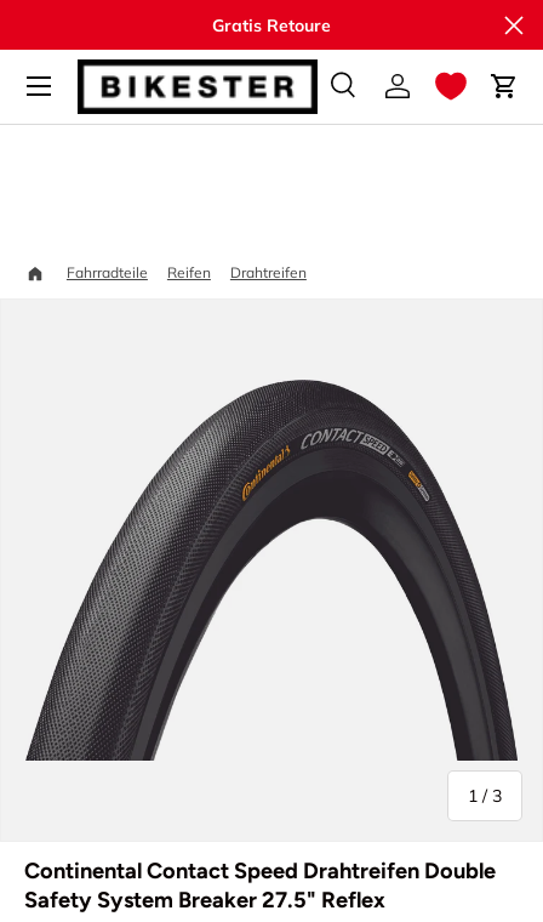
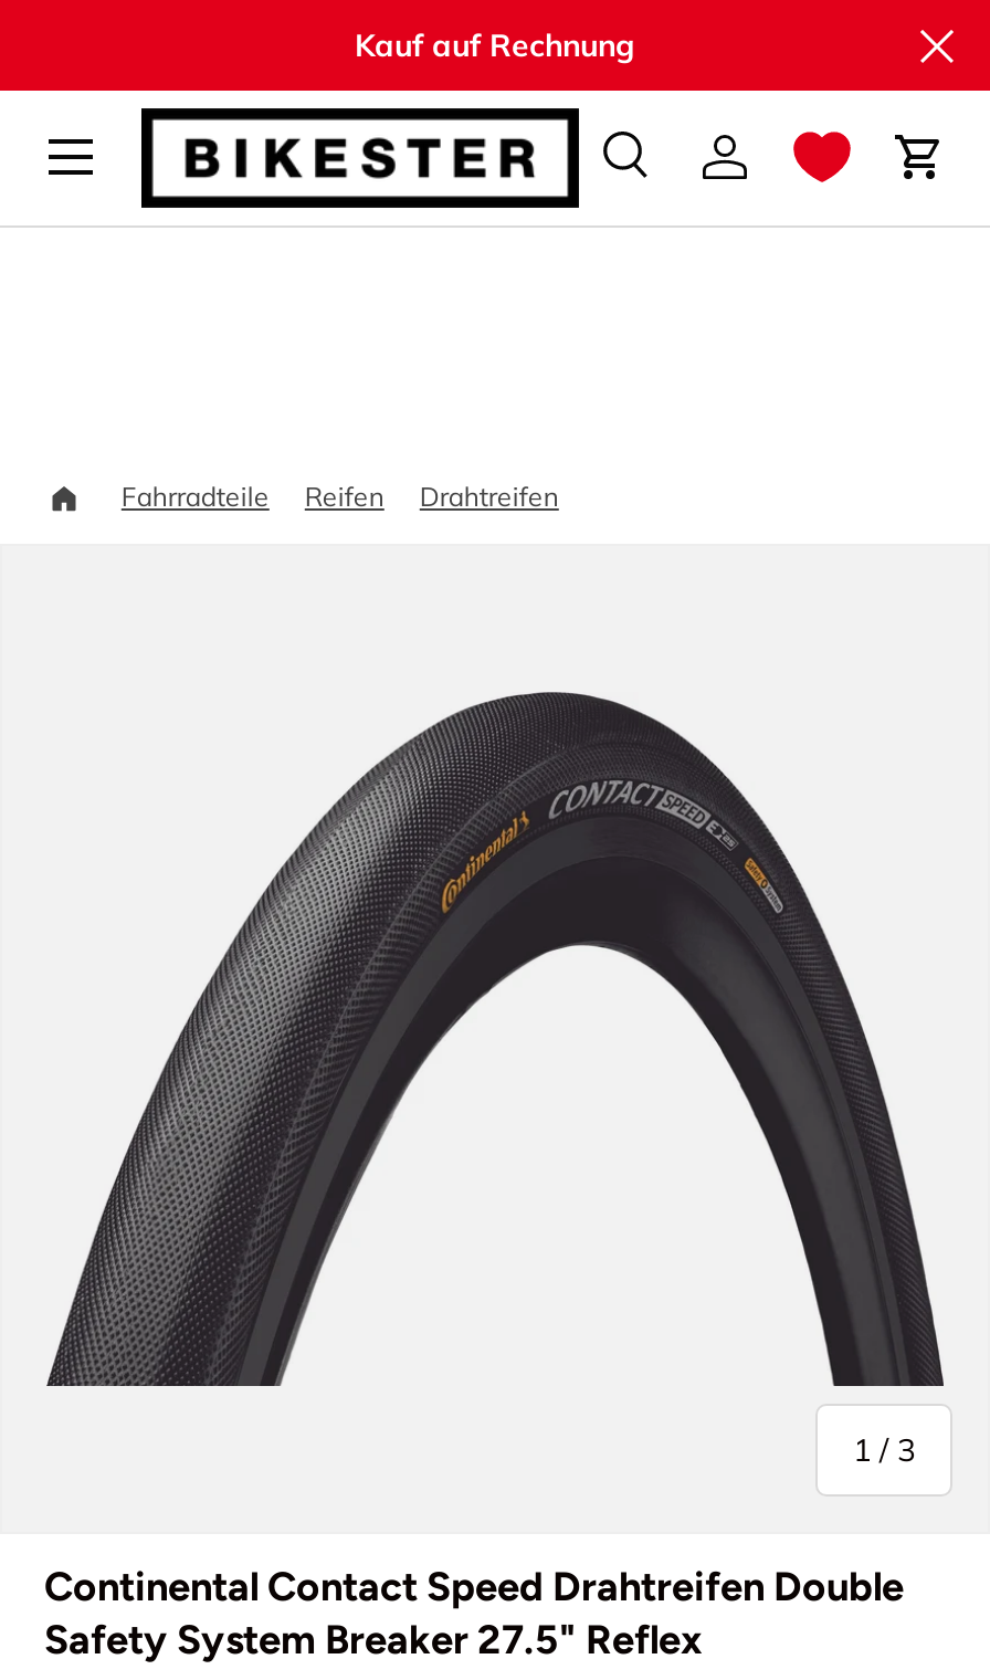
- Gratis Retoure
+ Kauf auf Rechnung
